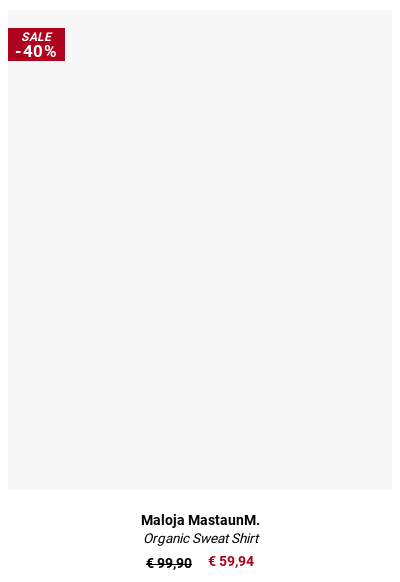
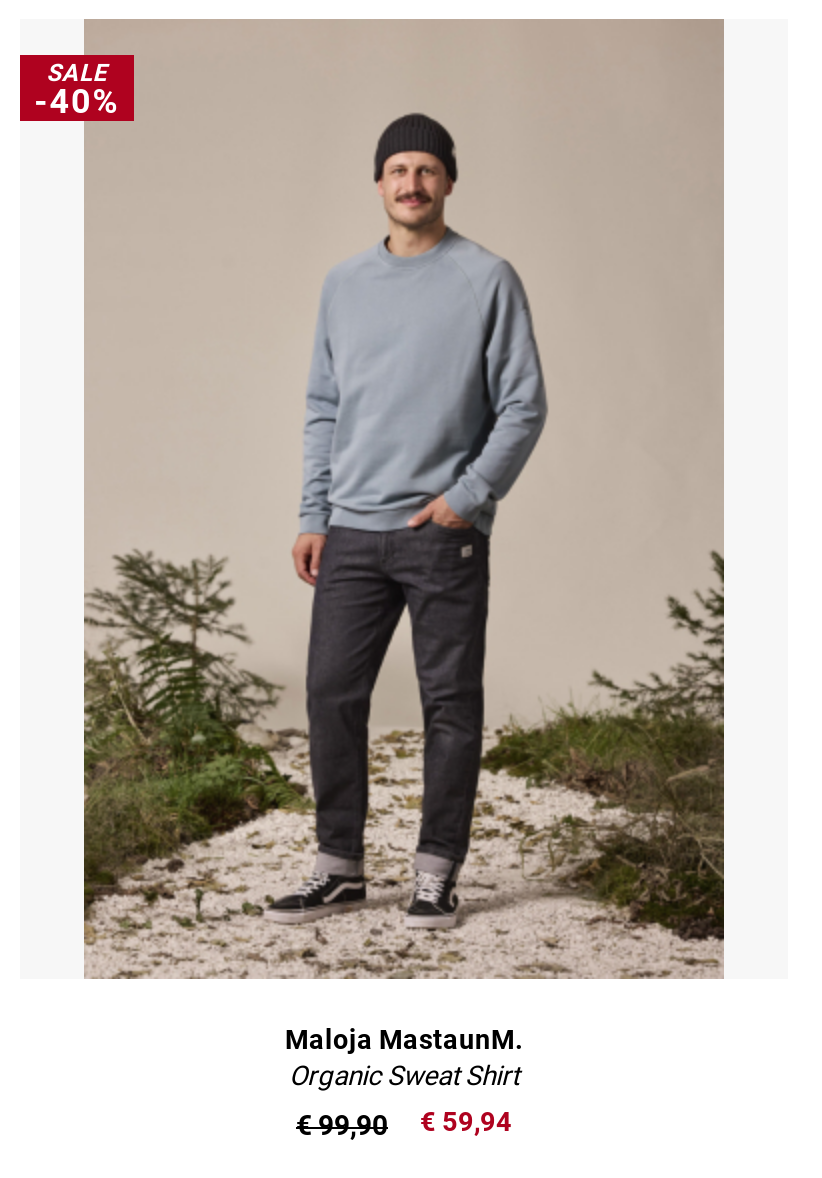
+ [image]
